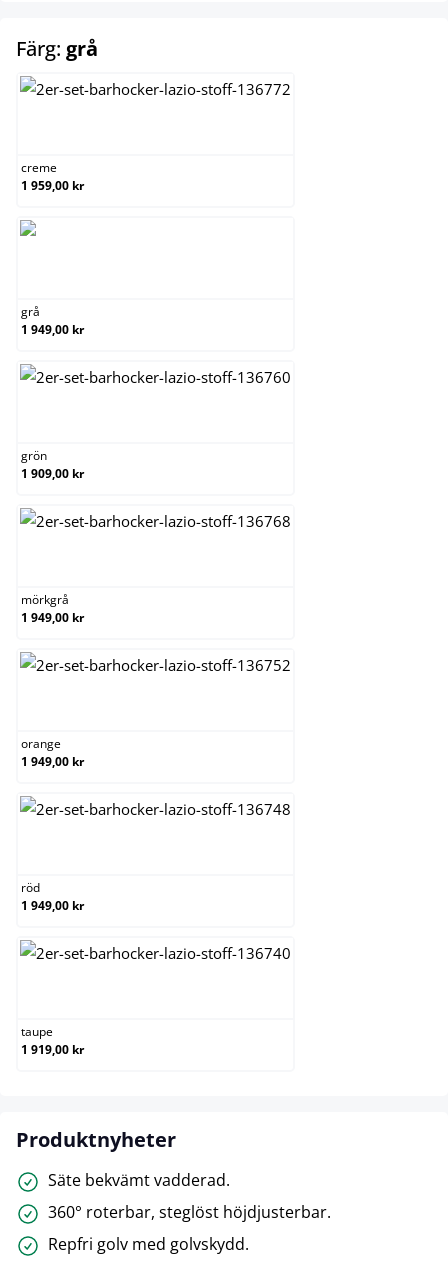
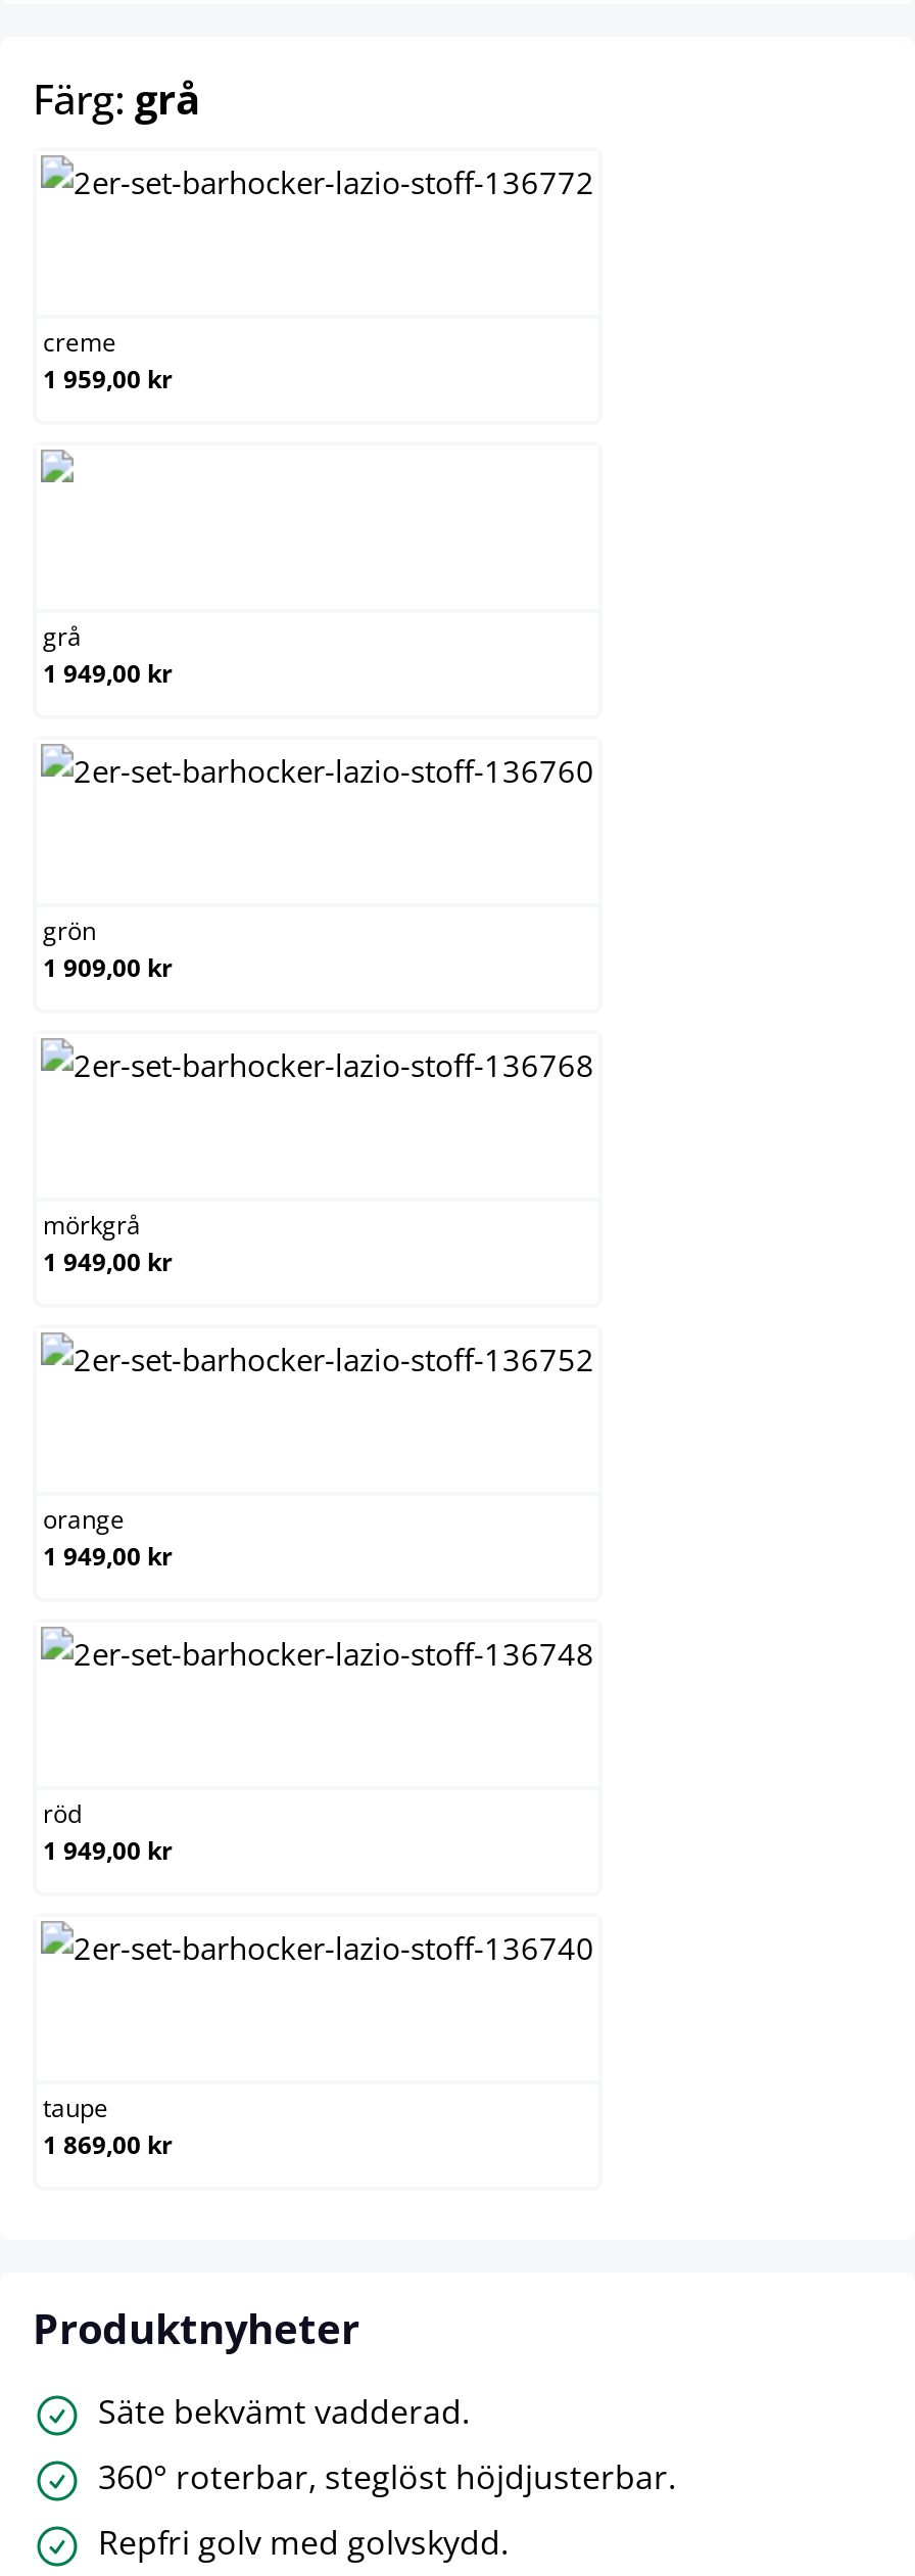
- 1 919,00 kr
+ 1 869,00 kr
